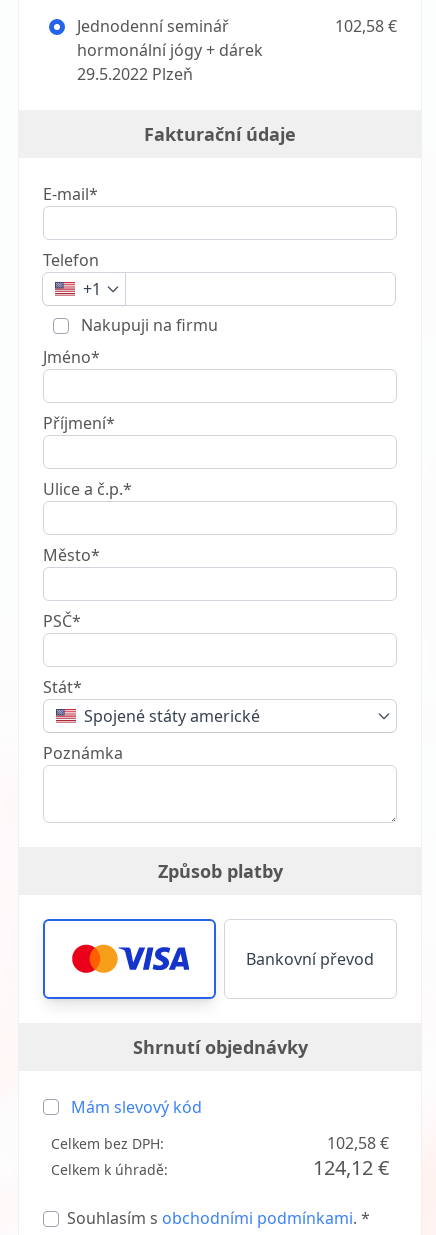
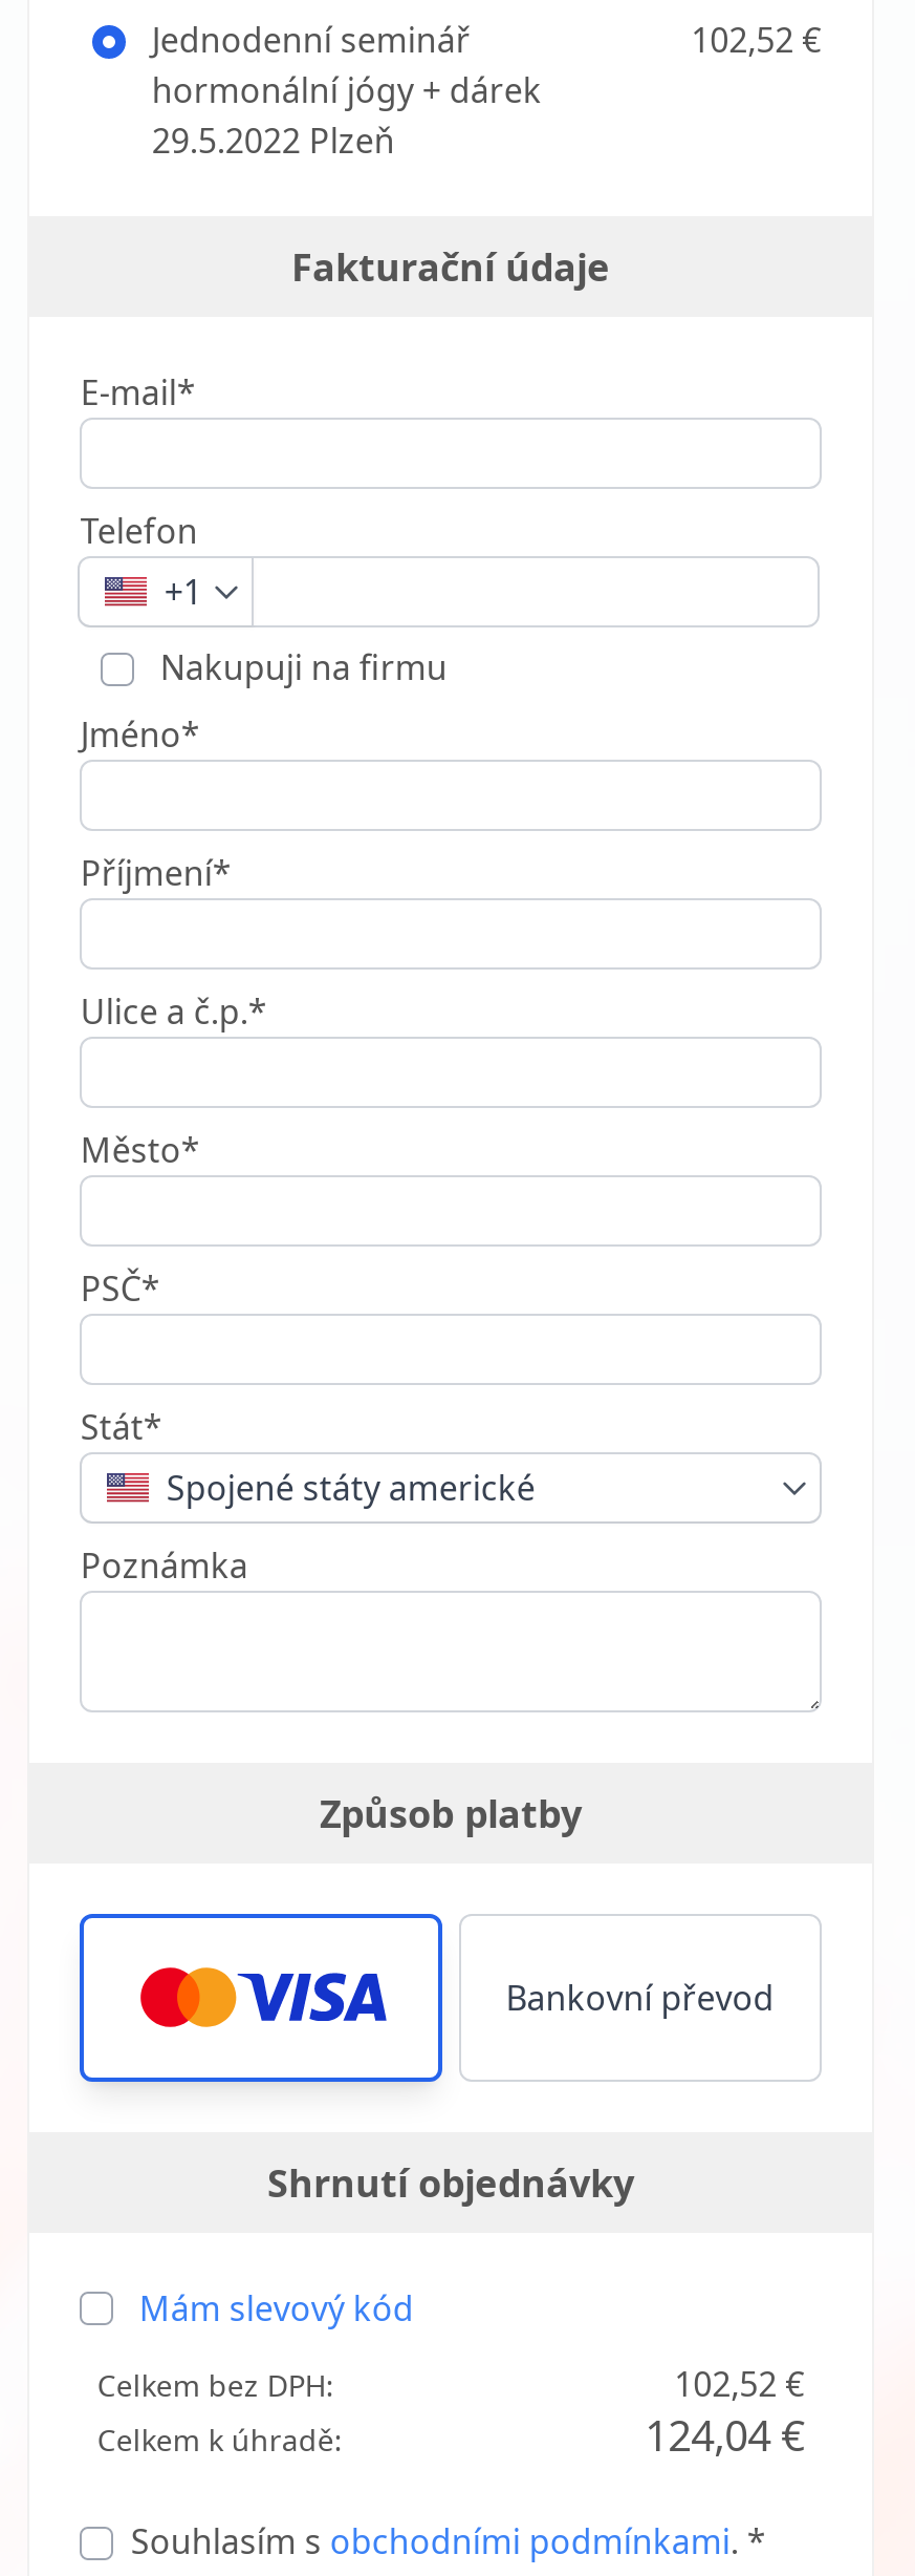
- 102,58 €
+ 102,52 €

- 102,58 €
+ 102,52 €

- 124,12 €
+ 124,04 €
